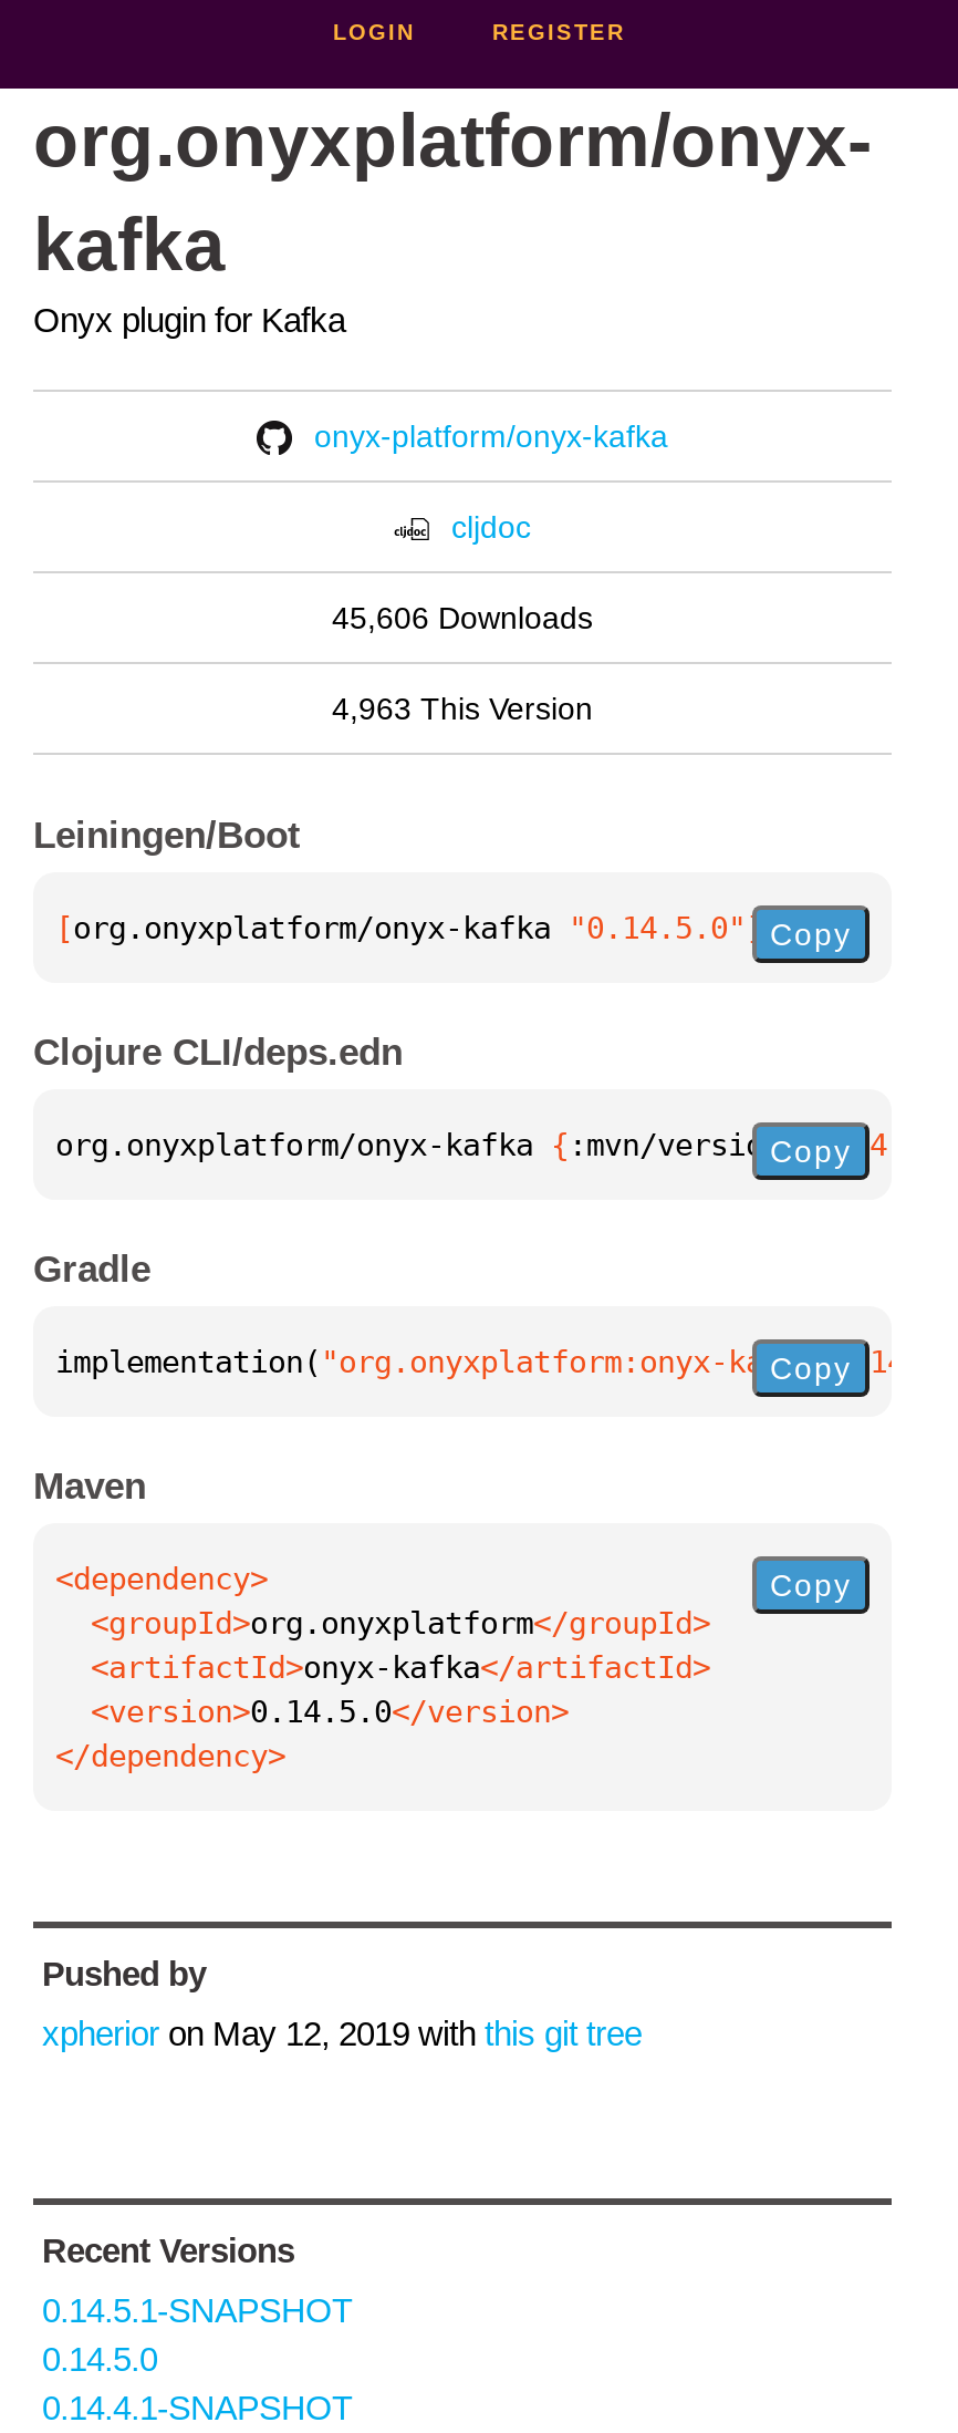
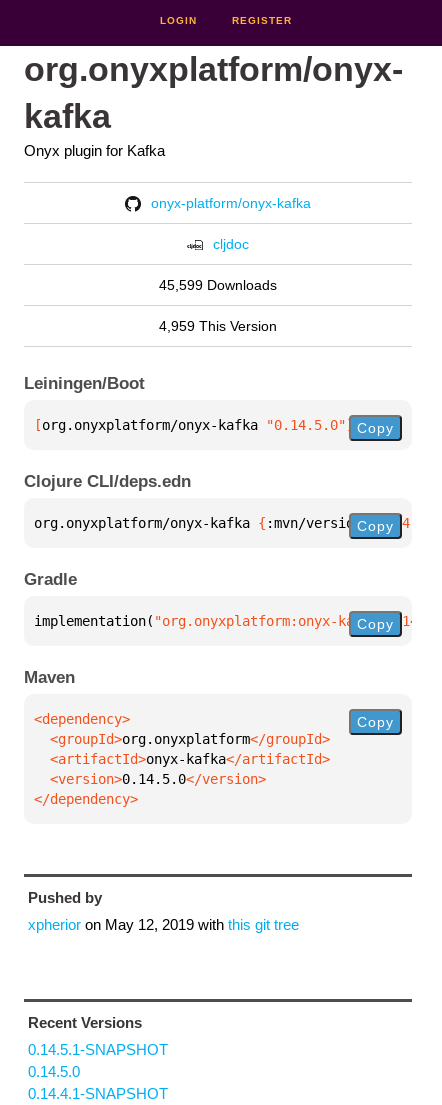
- 45,606 Downloads
+ 45,599 Downloads

- 4,963 This Version
+ 4,959 This Version
